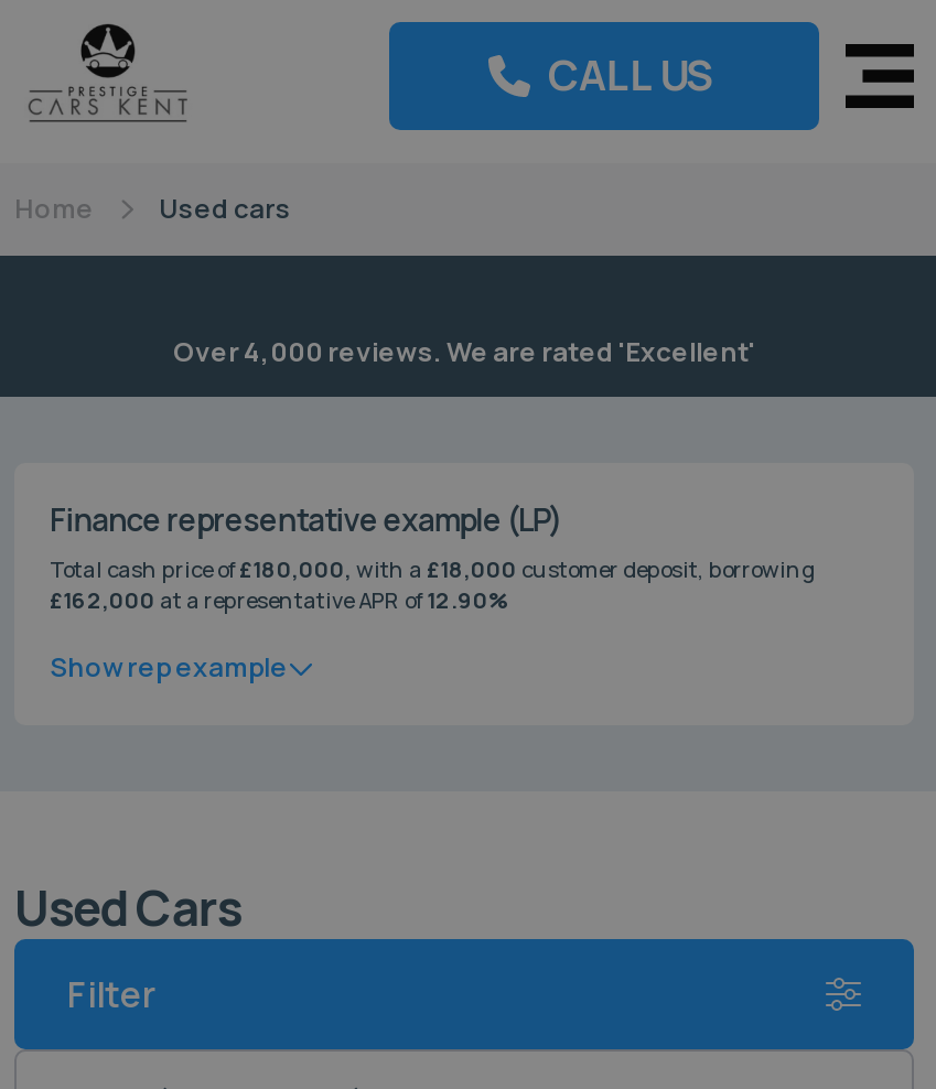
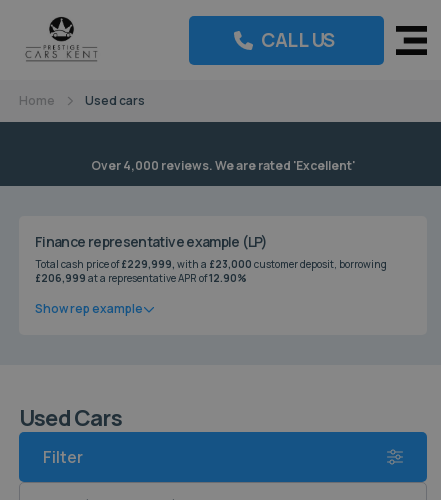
- Total cash price of£180,000, with a £18,000 customer deposit, borrowing
+ Total cash price of£229,999, with a £23,000 customer deposit, borrowing

- £162,000 at a representative APR of12.90%
+ £206,999 at a representative APR of12.90%
